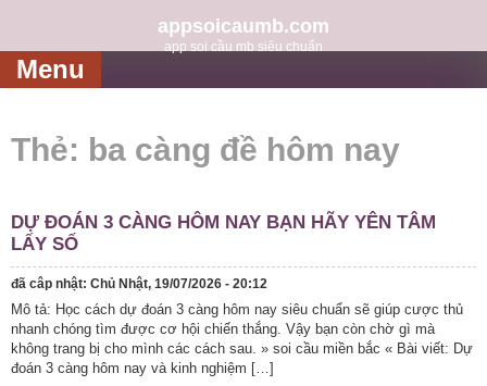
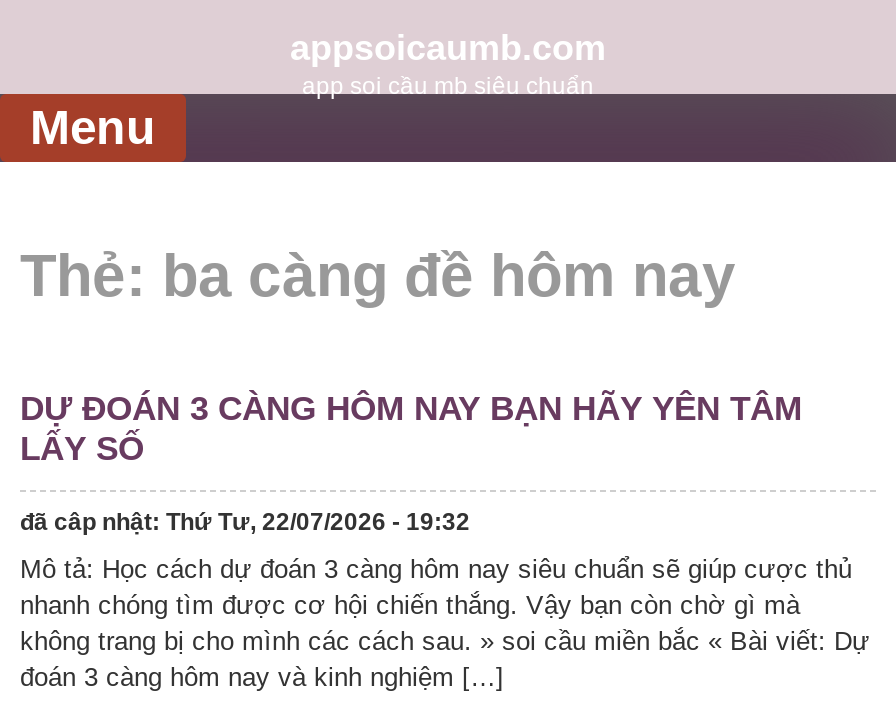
- đã câp nhật: Chủ Nhật, 19/07/2026 - 20:12
+ đã câp nhật: Thứ Tư, 22/07/2026 - 19:32
